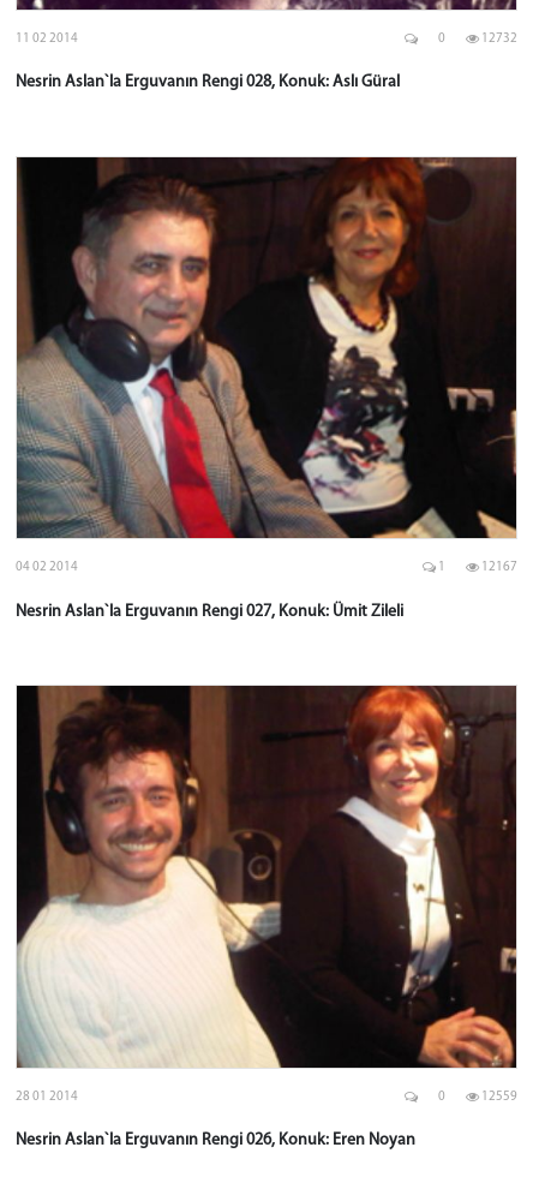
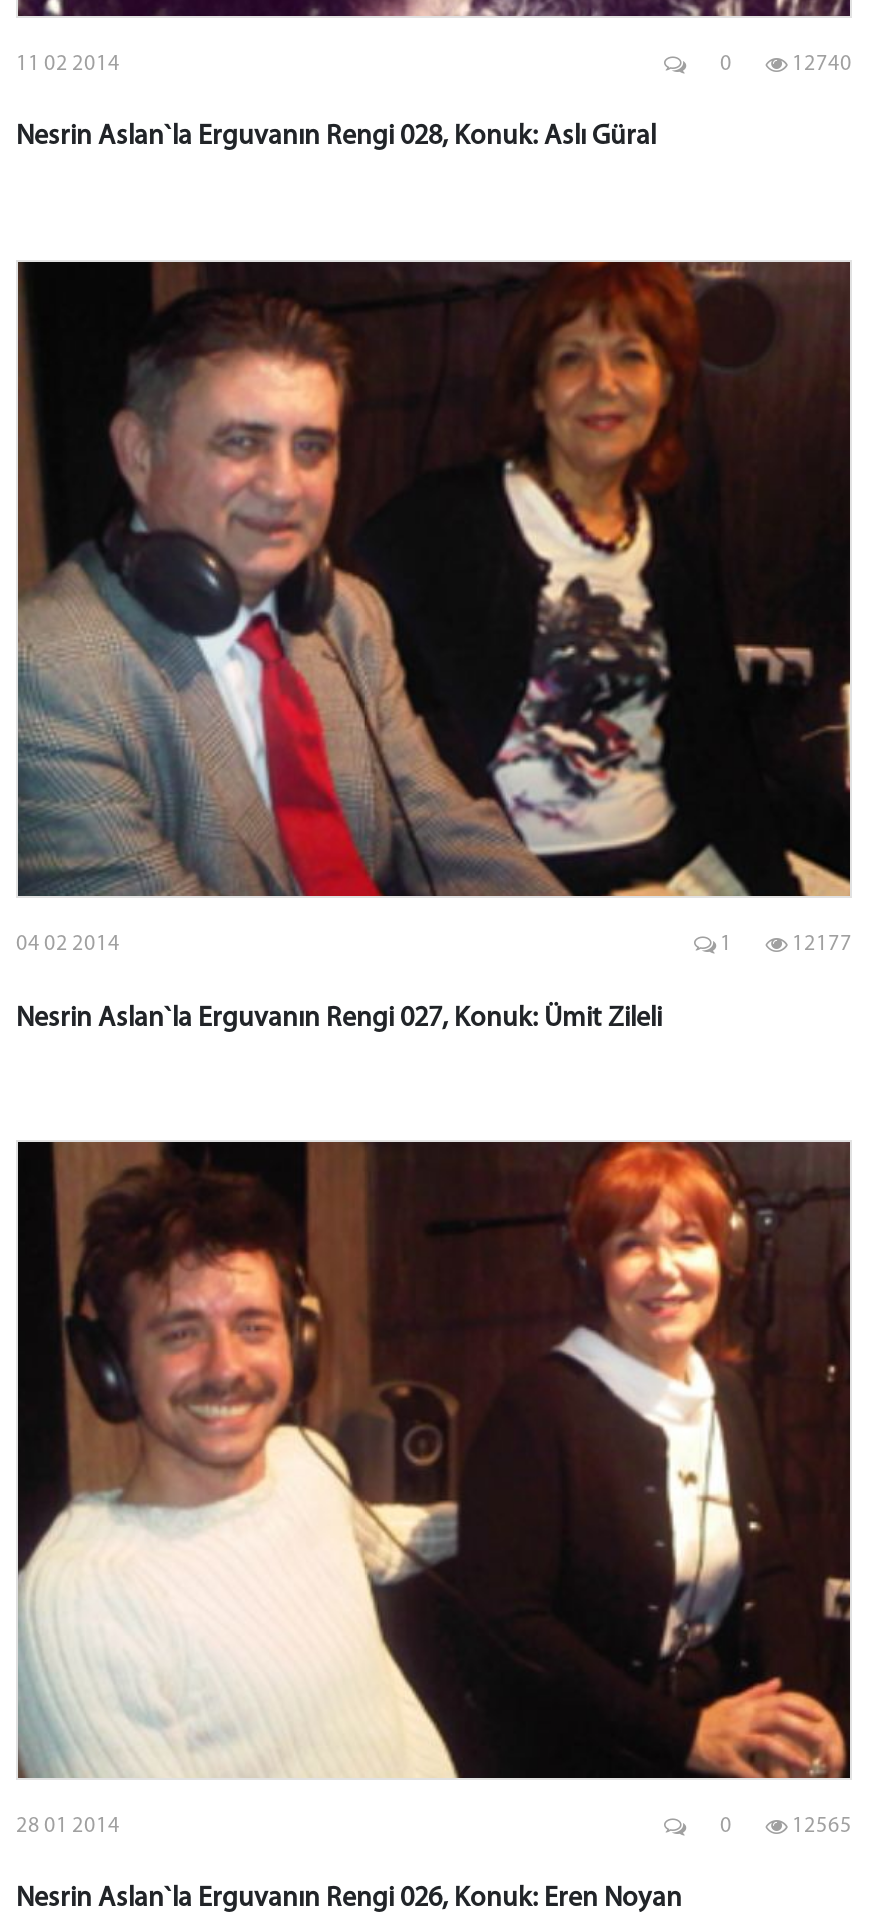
- 12732
+ 12740

- 12167
+ 12177

- 12559
+ 12565
